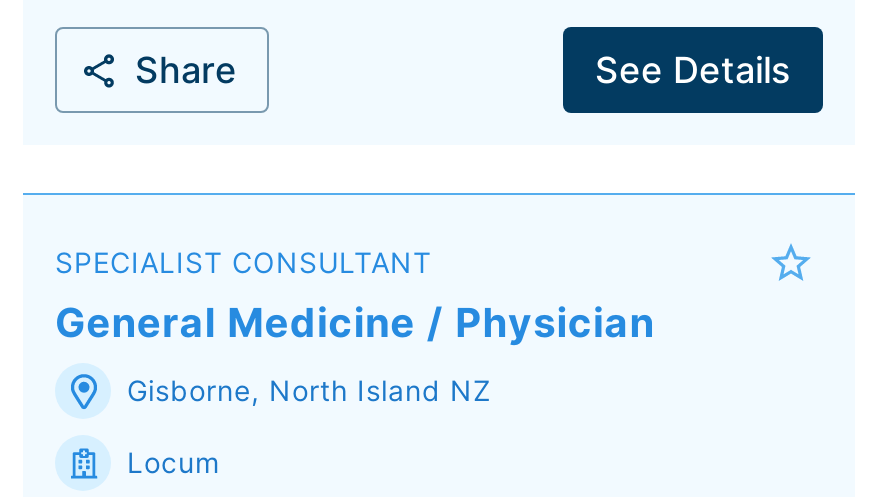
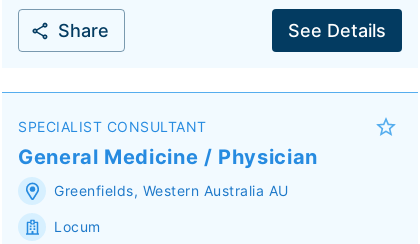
- Gisborne, North Island NZ
+ Greenfields, Western Australia AU
